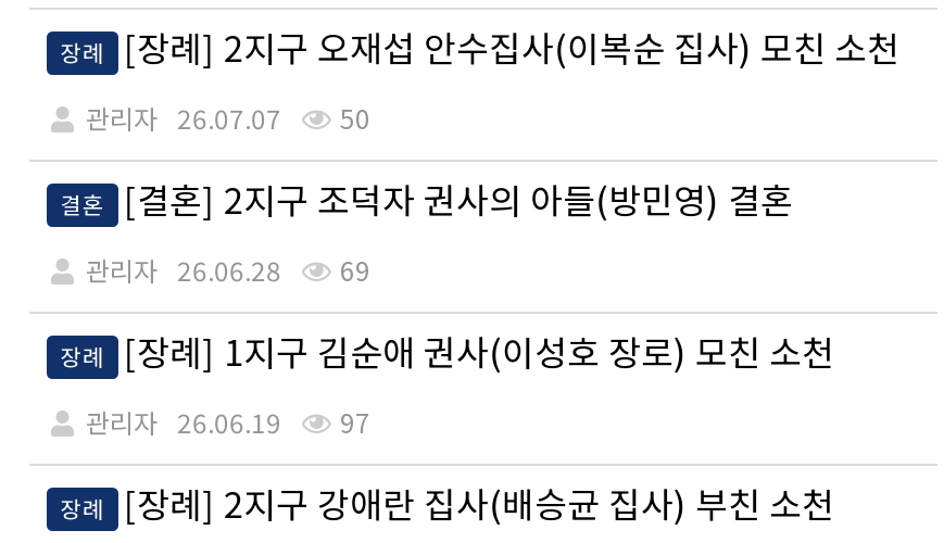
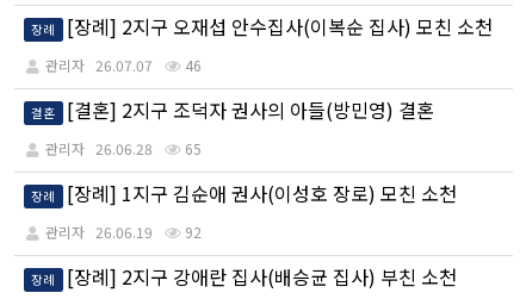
- 관리자 26.07.07 50
+ 관리자 26.07.07 46

- 관리자 26.06.28 69
+ 관리자 26.06.28 65

- 관리자 26.06.19 97
+ 관리자 26.06.19 92
